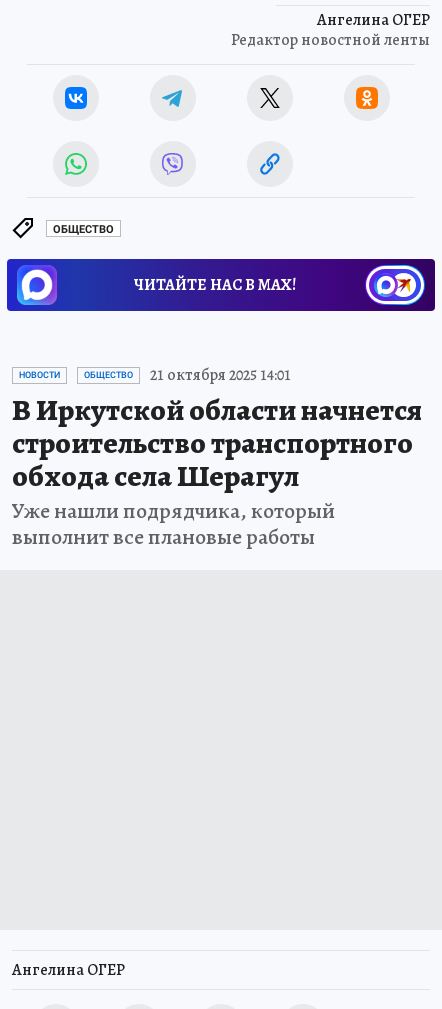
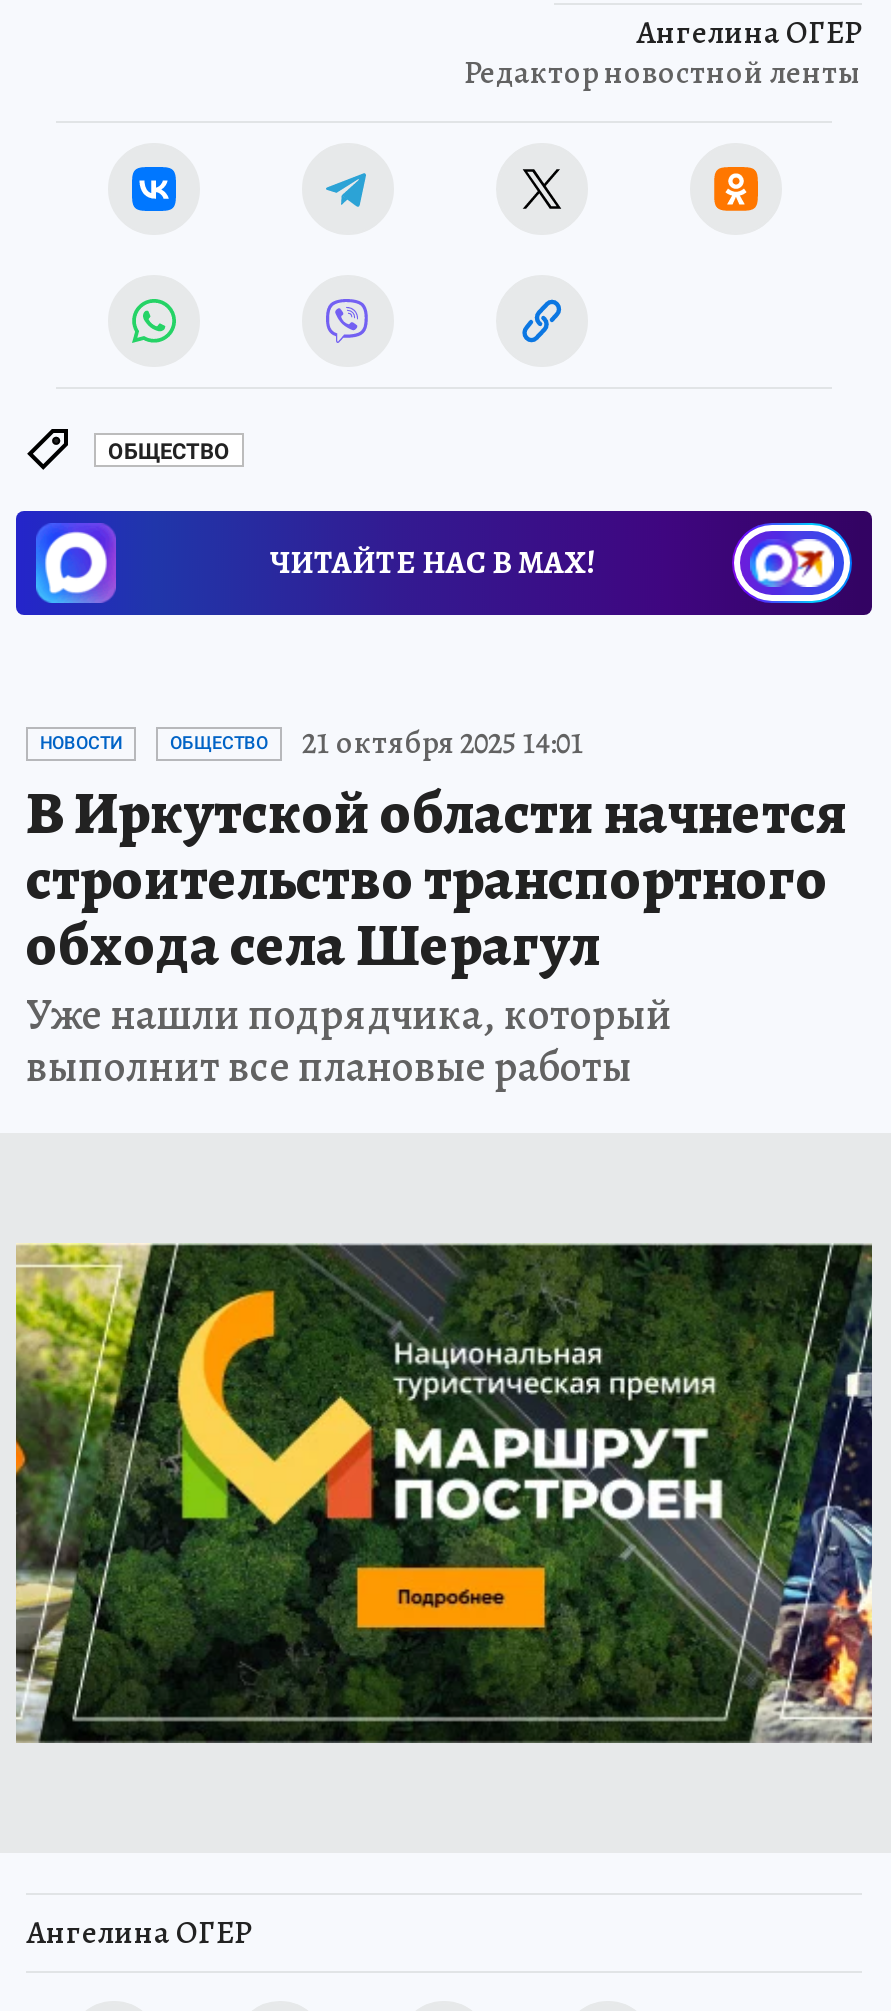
+ [image]
